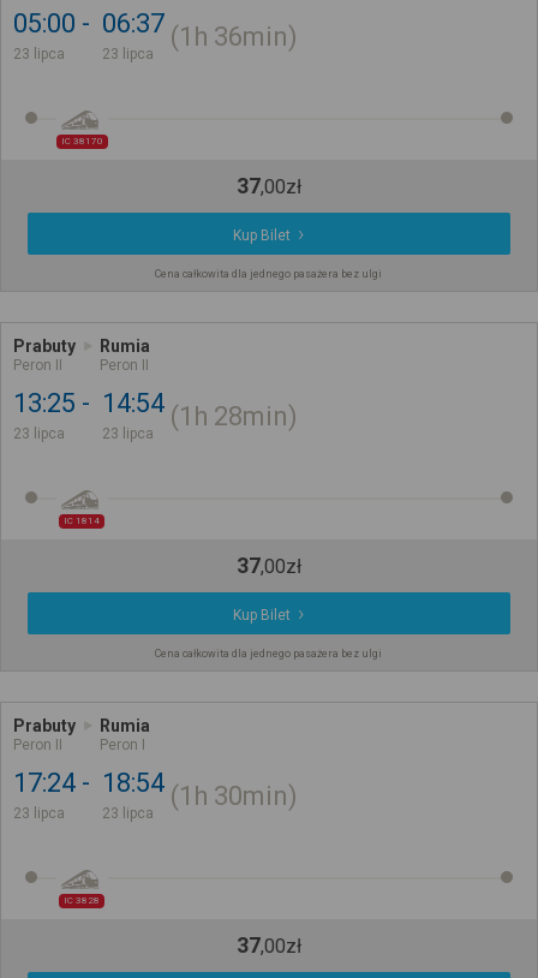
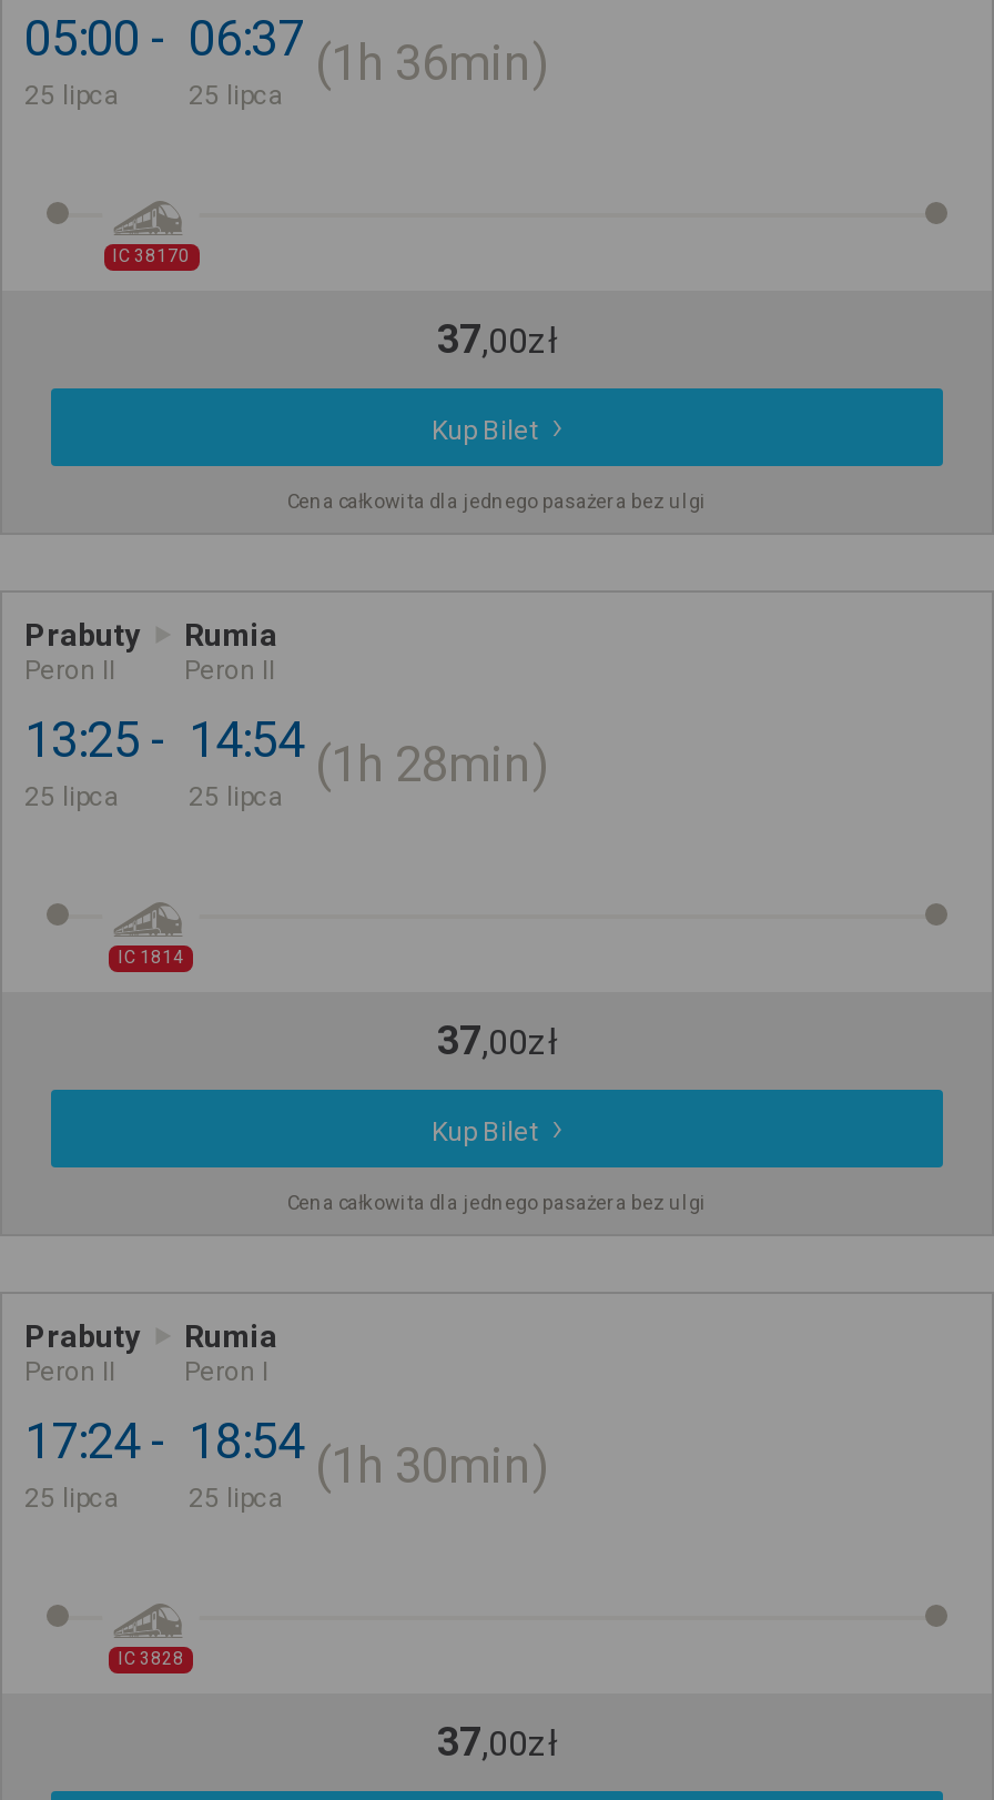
- 23 lipca
+ 25 lipca

- 23 lipca
+ 25 lipca

- 23 lipca
+ 25 lipca

- 23 lipca
+ 25 lipca

- 23 lipca
+ 25 lipca

- 23 lipca
+ 25 lipca
